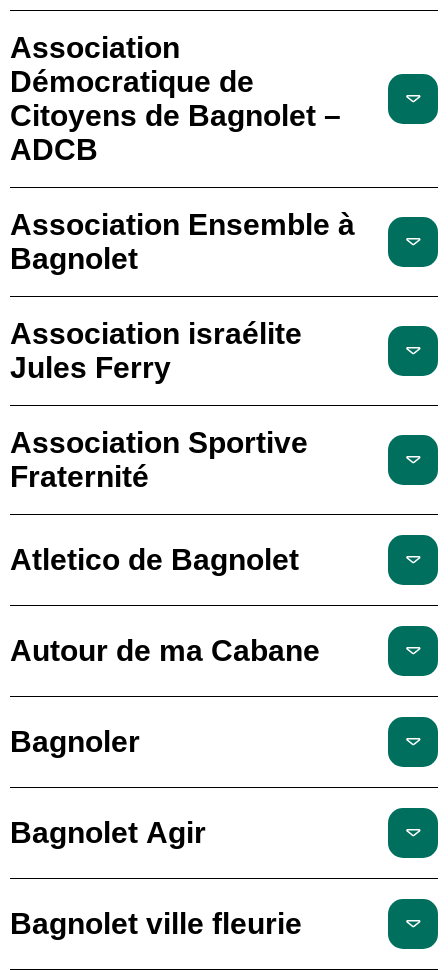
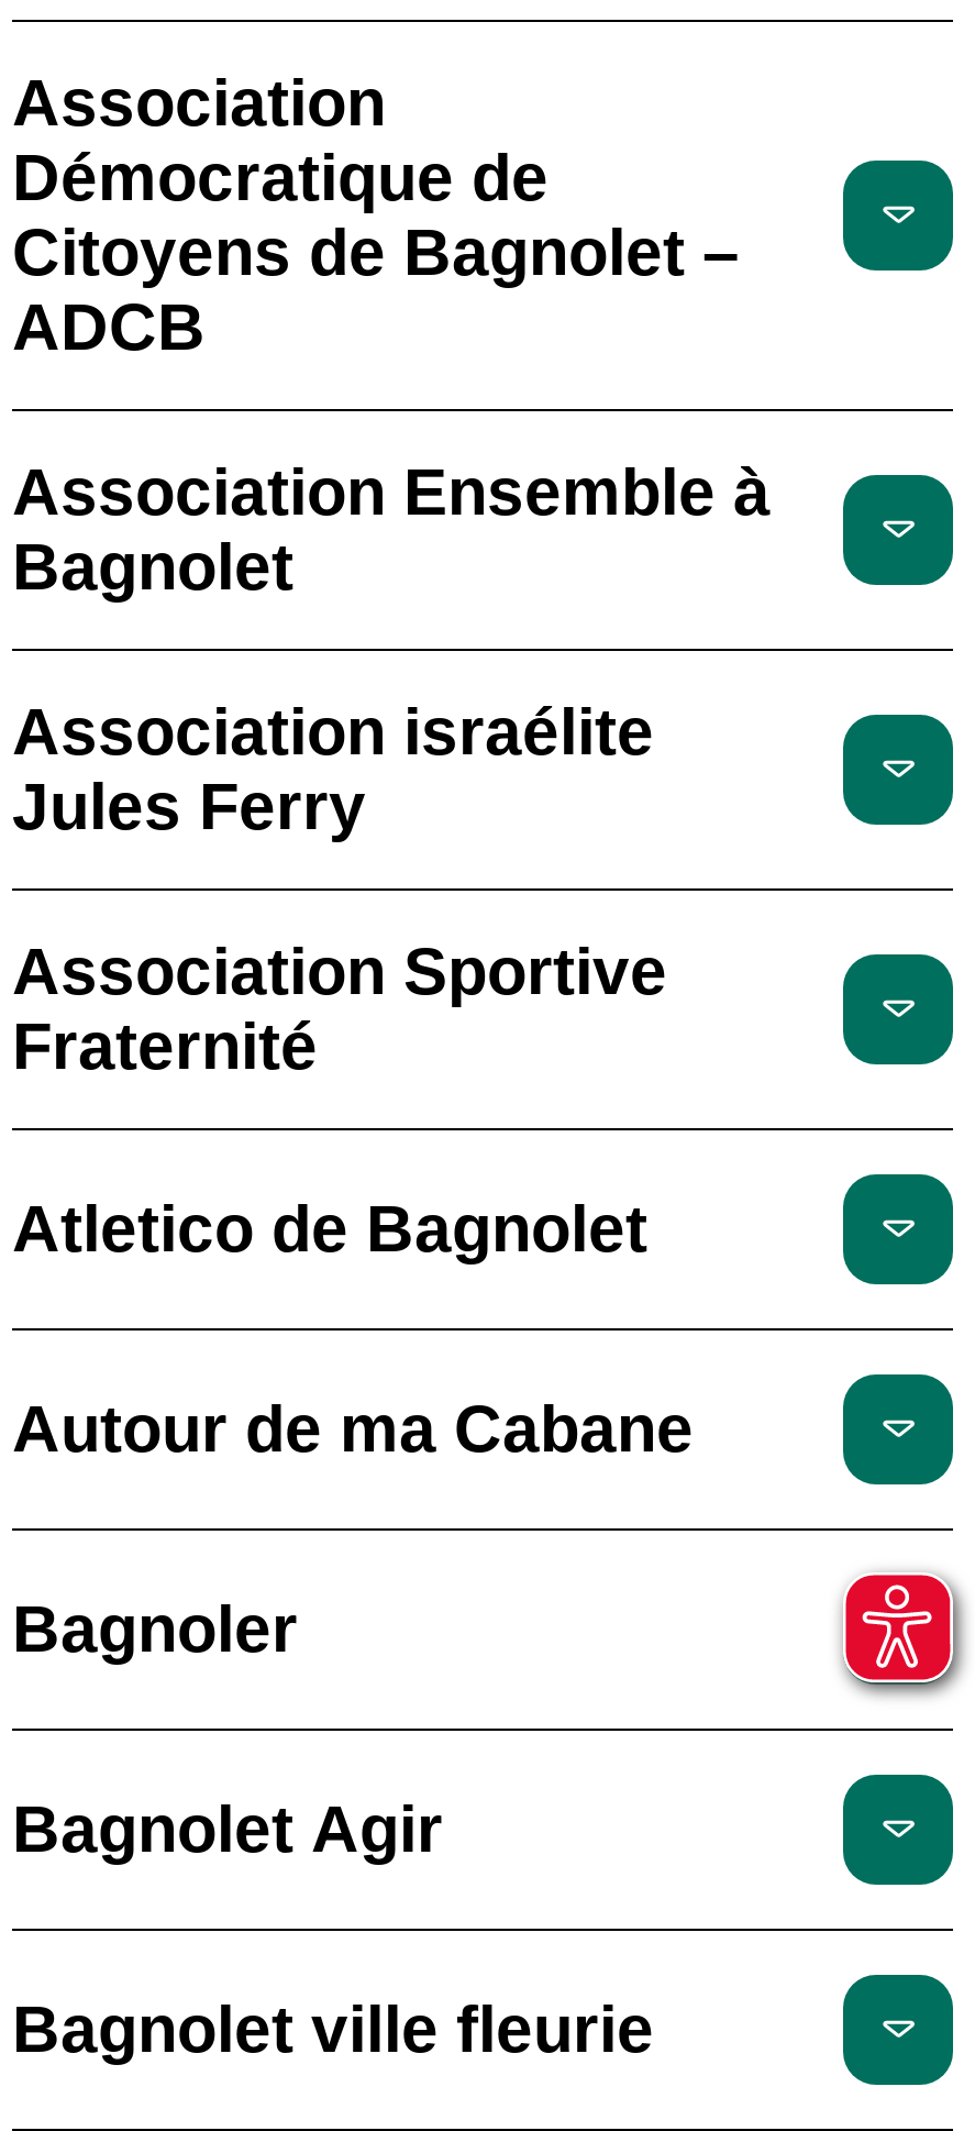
- [image]
+ [image]
